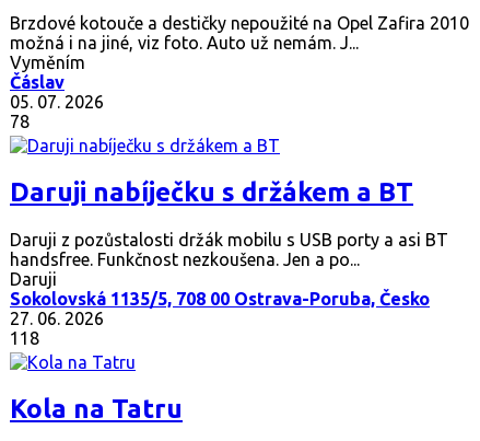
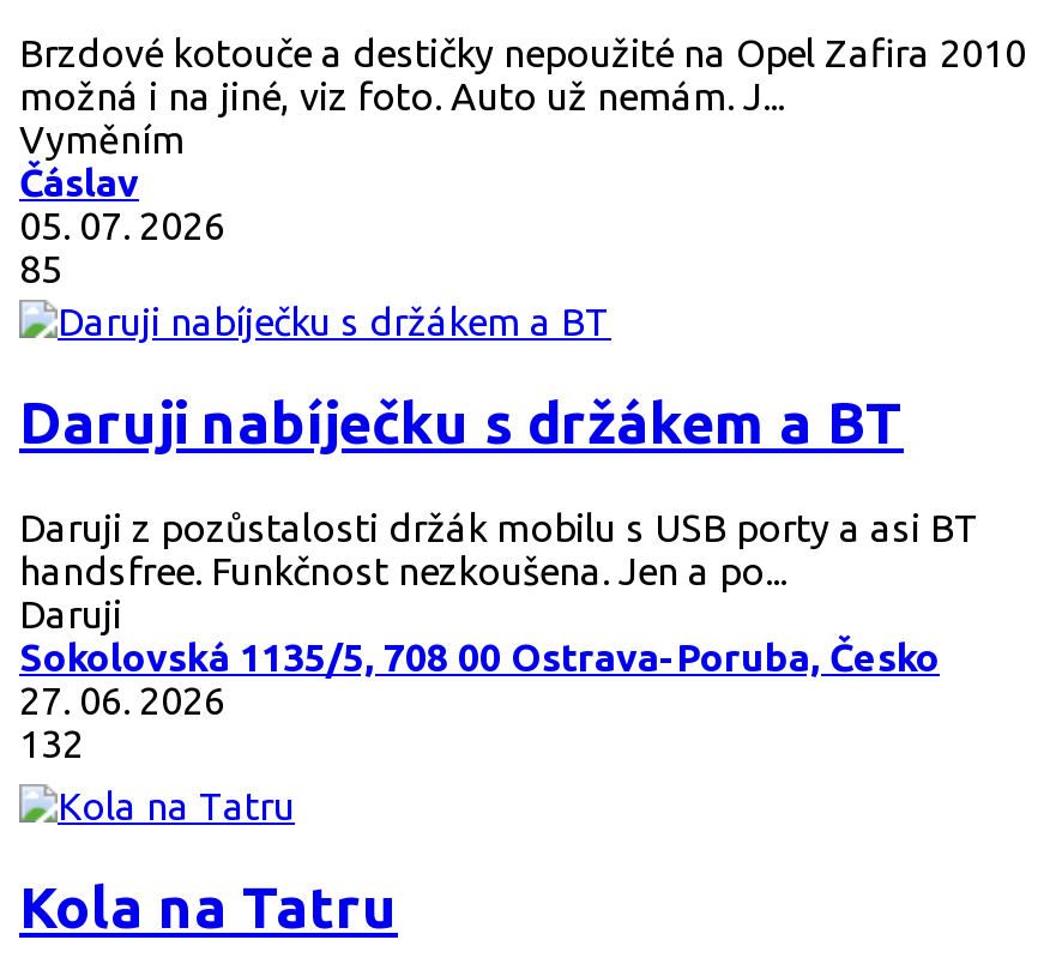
- 78
+ 85

- 118
+ 132
